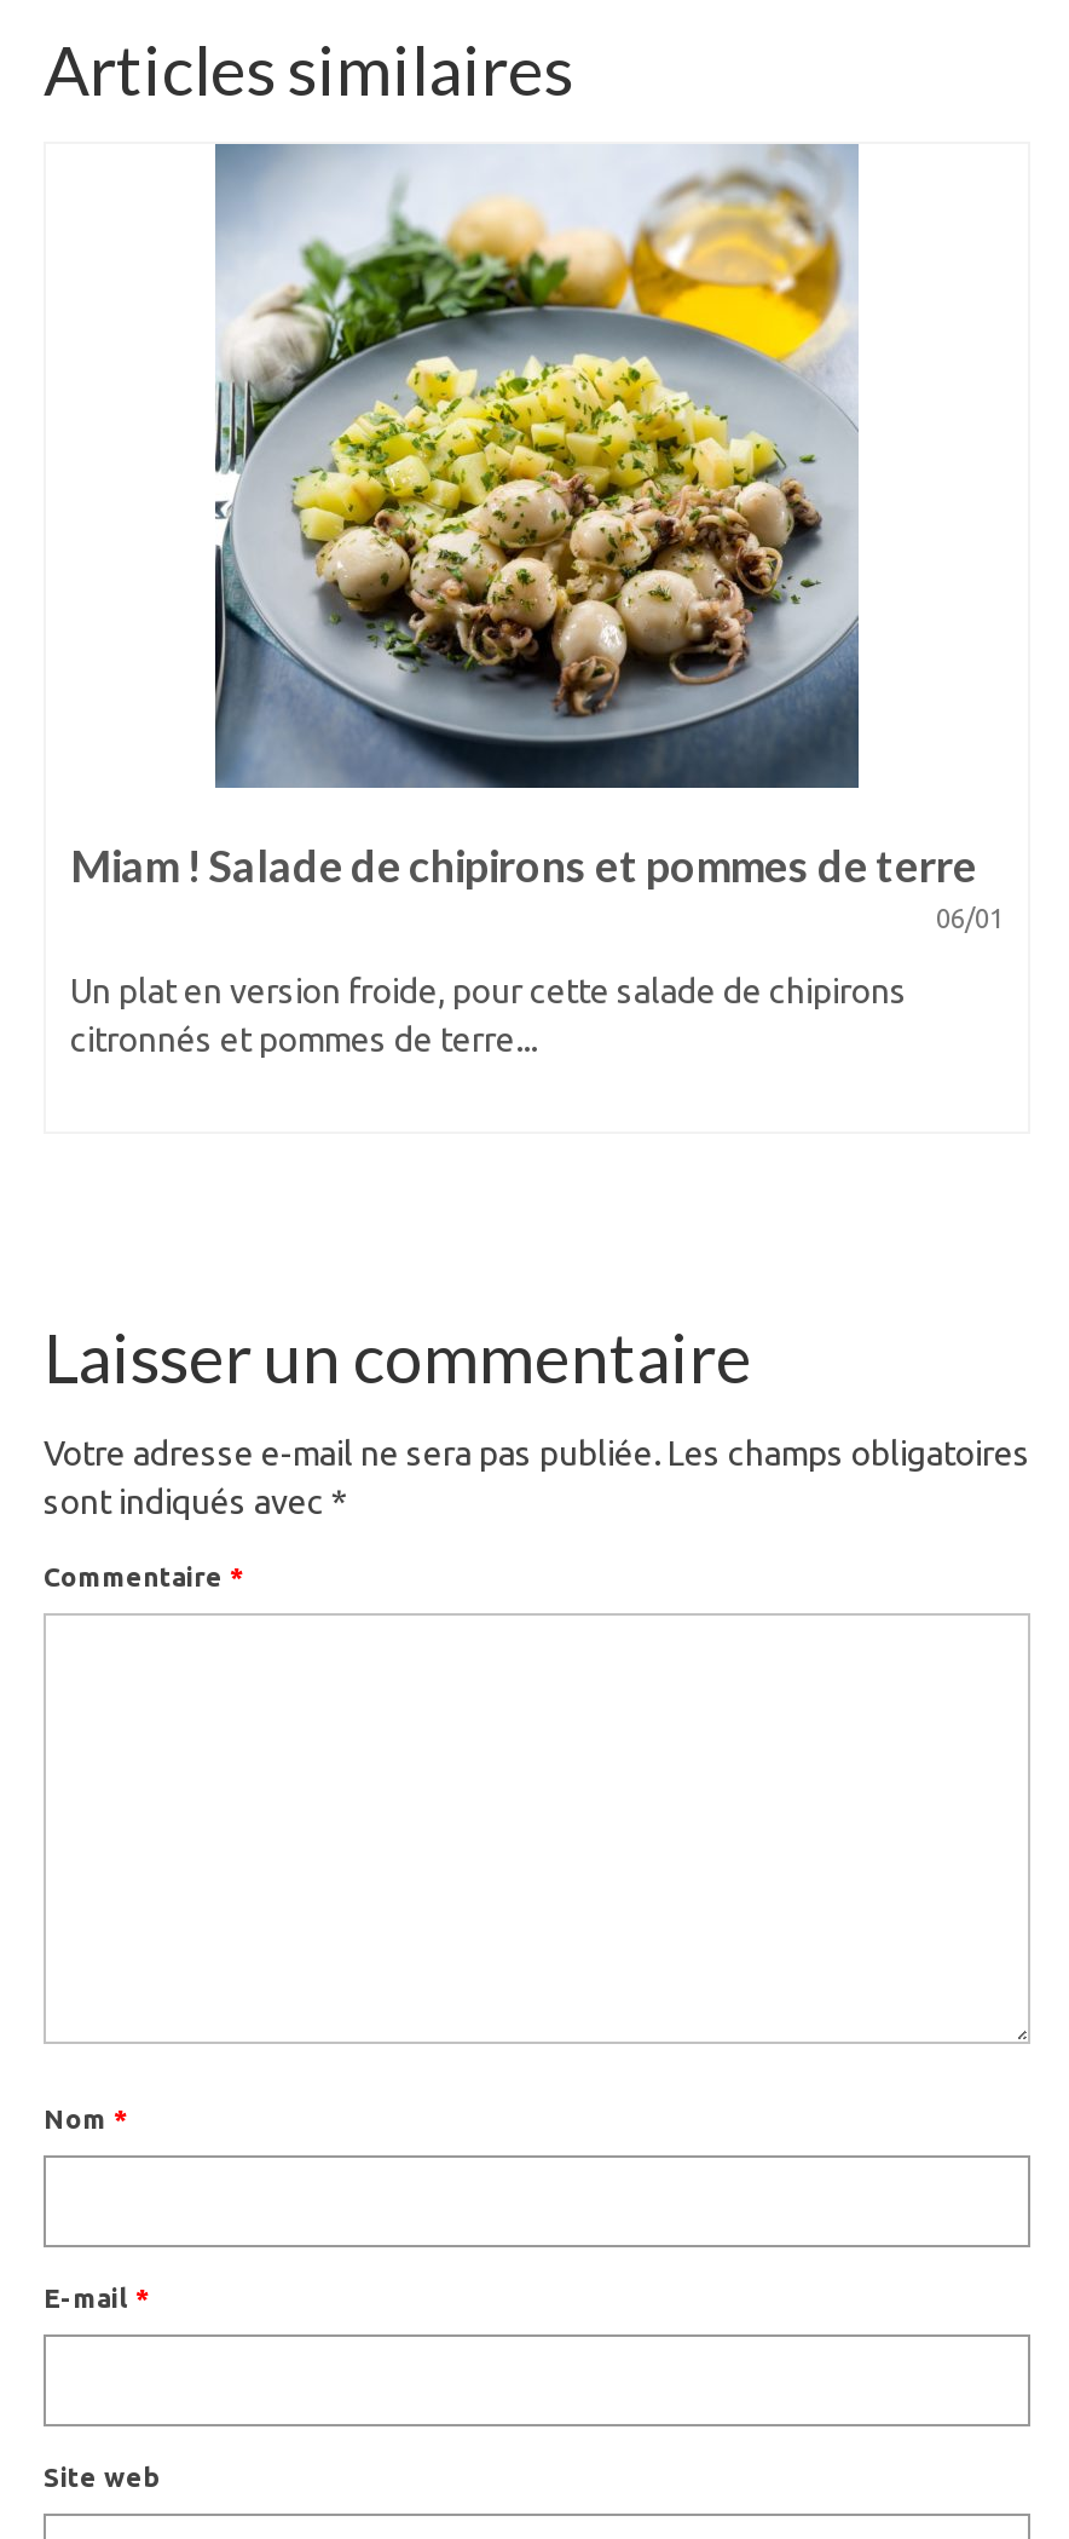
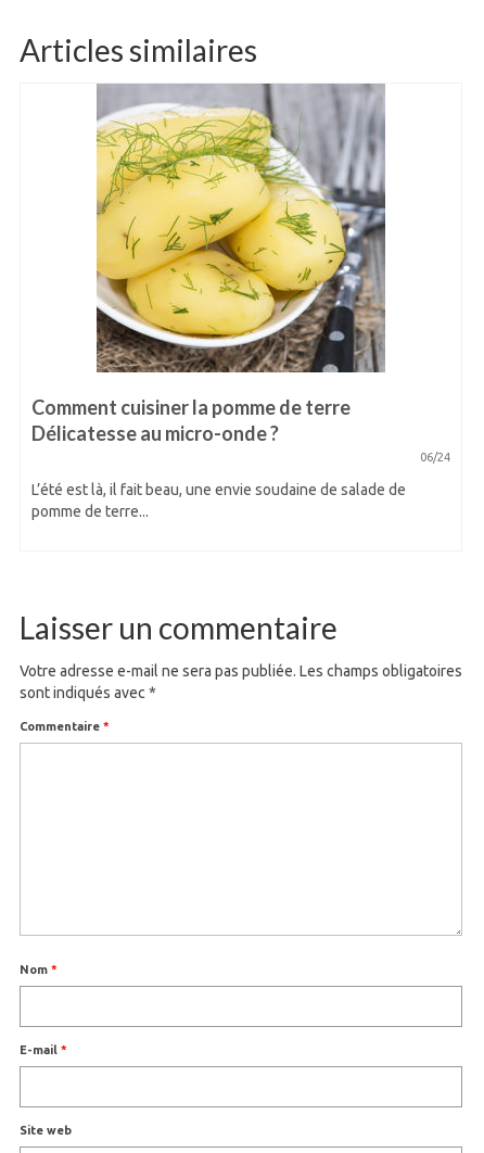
- [image]
- Miam ! Salade de chipirons et pommes de terre
- 06/01
+ [image]
+ Comment cuisiner la pomme de terre
+ Délicatesse au micro-onde ?
+ 06/24

- Un plat en version froide, pour cette salade de chipirons
- citronnés et pommes de terre...
+ L’été est là, il fait beau, une envie soudaine de salade de
+ pomme de terre...
